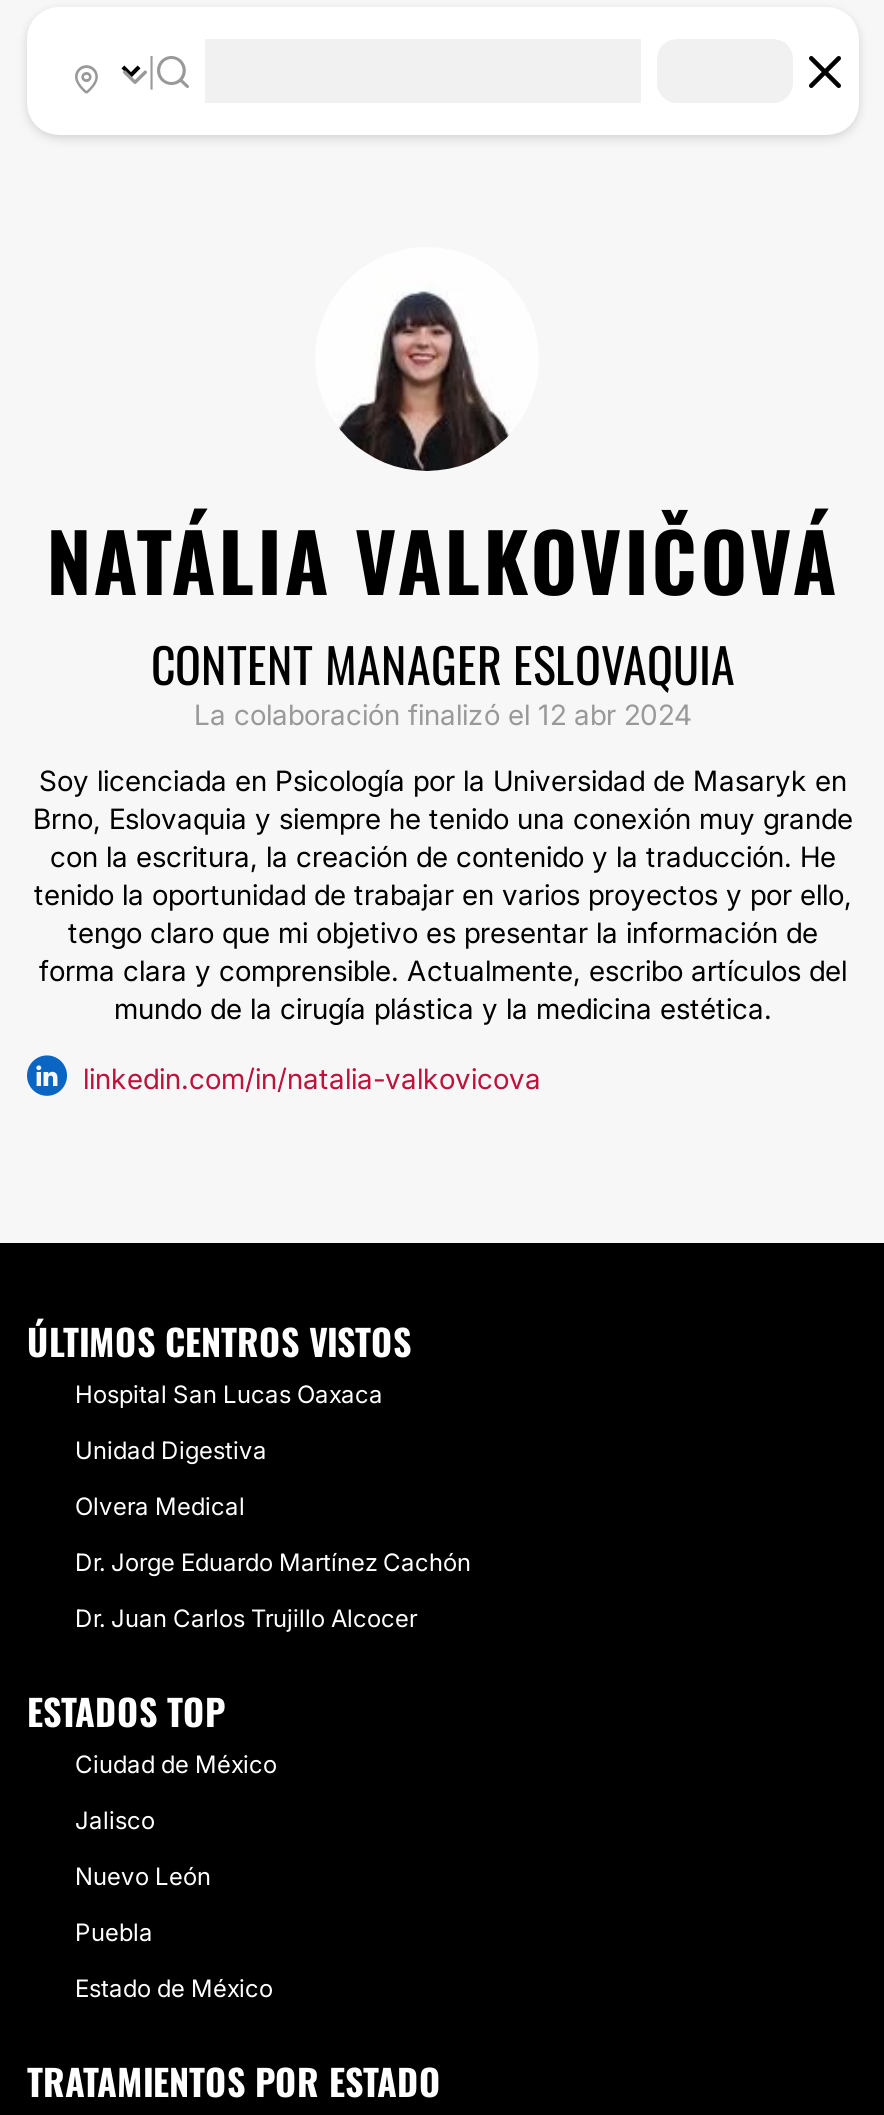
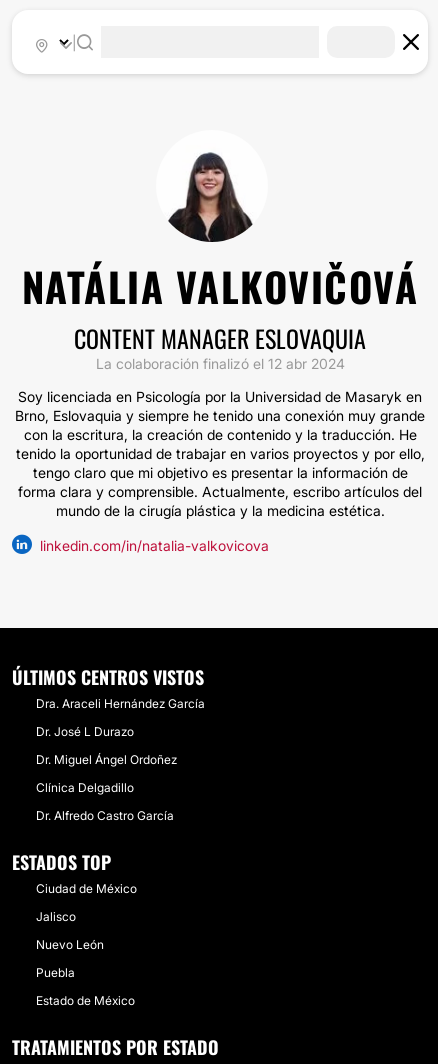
- Hospital San Lucas Oaxaca
+ Dra. Araceli Hernández García

- Unidad Digestiva
+ Dr. José L Durazo

- Olvera Medical
+ Dr. Miguel Ángel Ordoñez

- Dr. Jorge Eduardo Martínez Cachón
+ Clínica Delgadillo

- Dr. Juan Carlos Trujillo Alcocer
+ Dr. Alfredo Castro García
